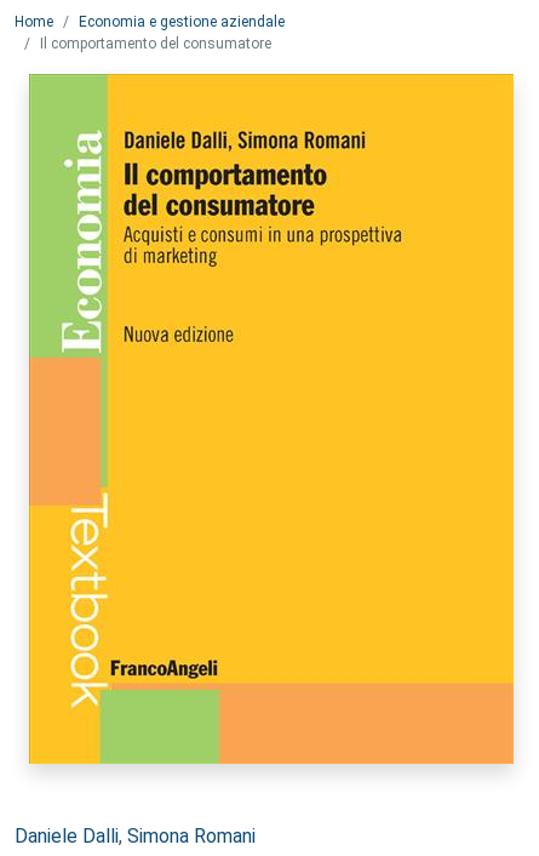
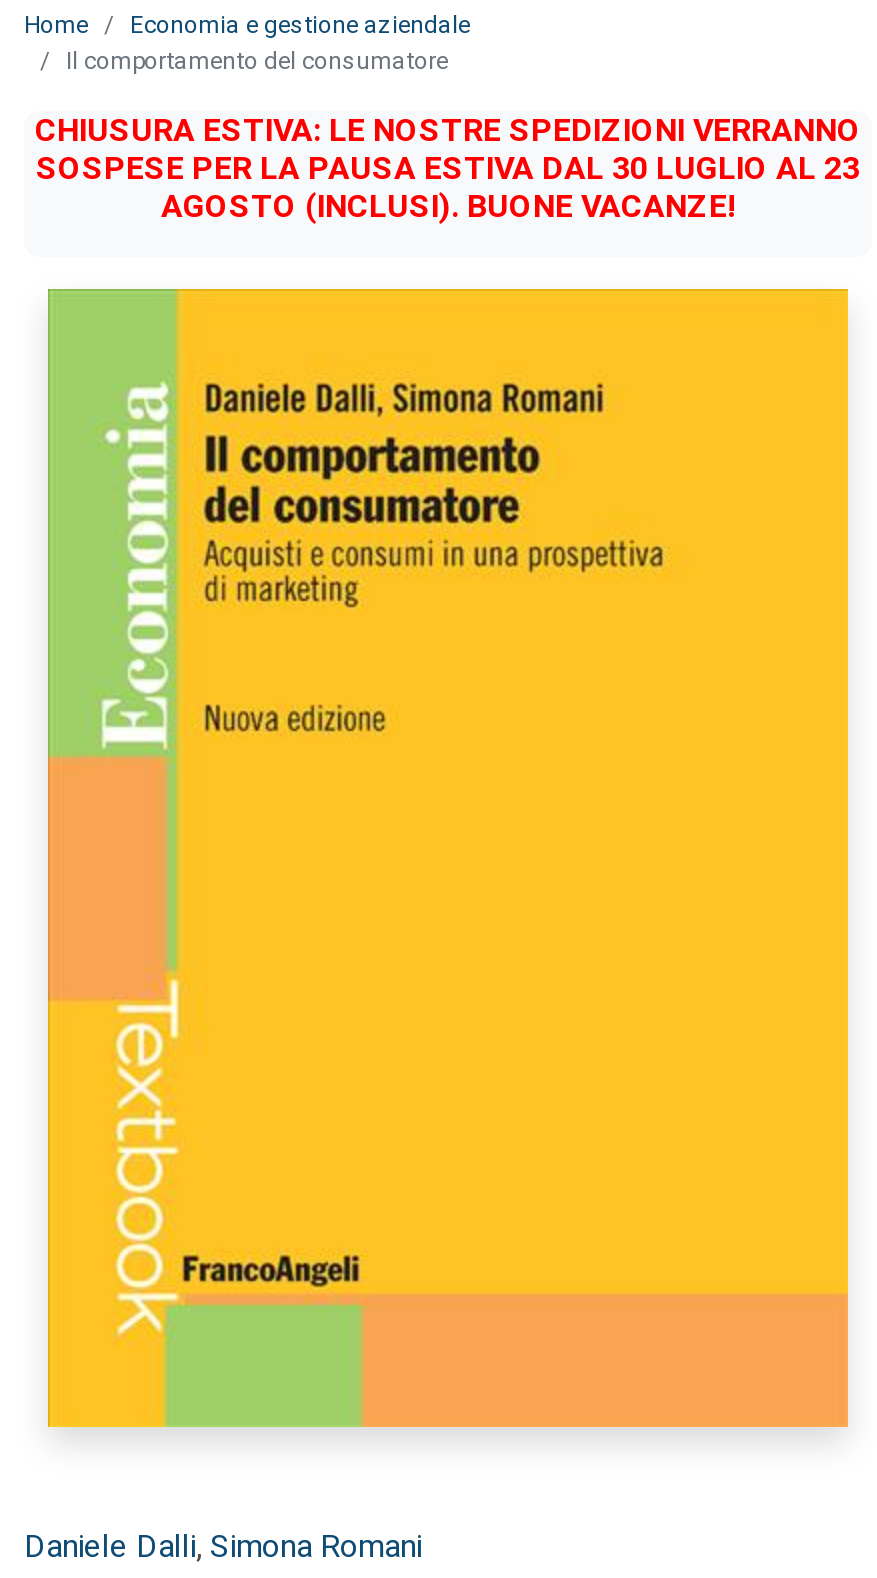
+ CHIUSURA ESTIVA: LE NOSTRE SPEDIZIONI VERRANNO
+ SOSPESE PER LA PAUSA ESTIVA DAL 30 LUGLIO AL 23
+ AGOSTO (INCLUSI). BUONE VACANZE!
